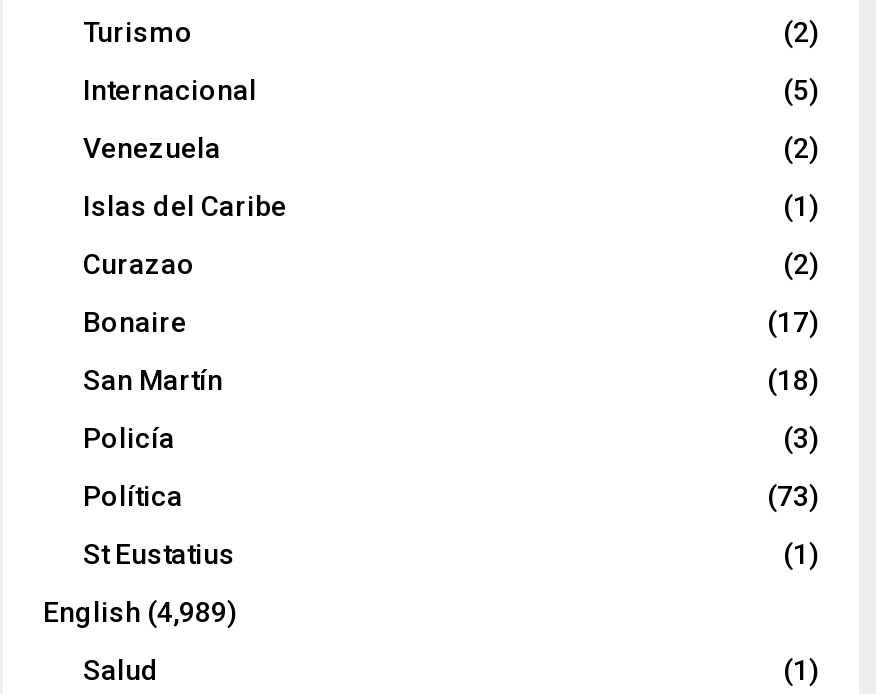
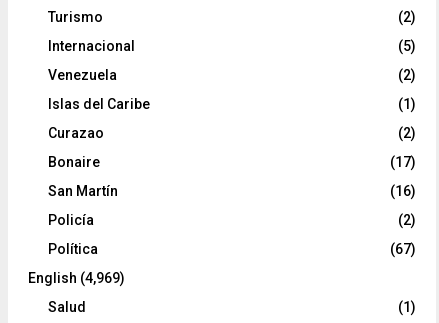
- (18)
+ (16)

- (3)
+ (2)

- (73)
- St Eustatius
- (1)
- English (4,989)
+ (67)
+ English (4,969)
